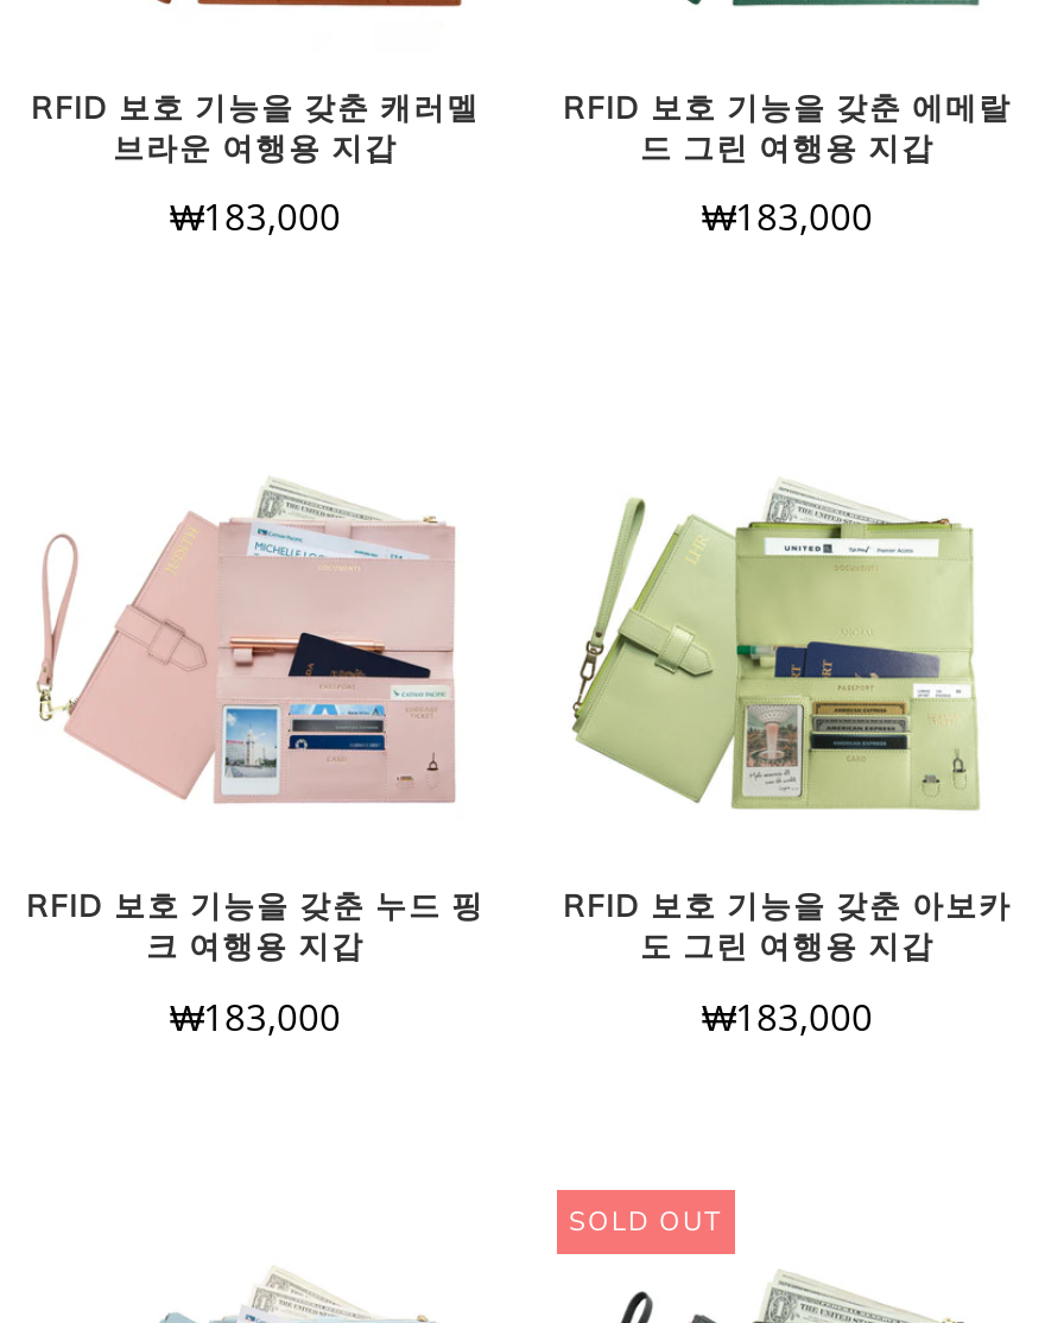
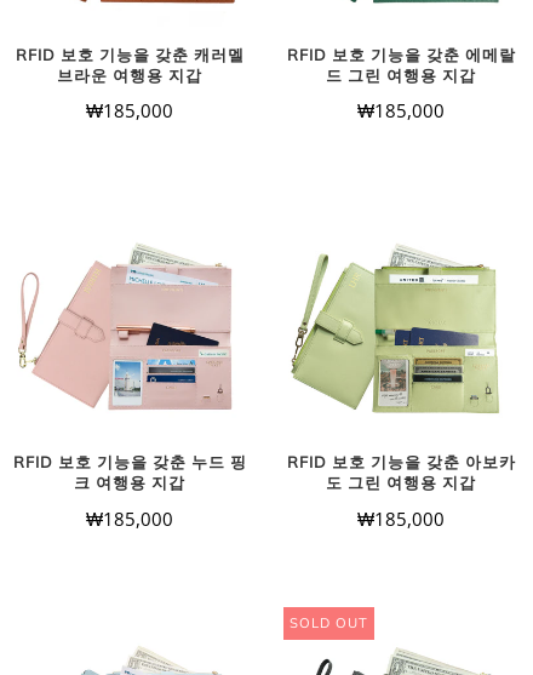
- ₩183,000
+ ₩185,000

- ₩183,000
+ ₩185,000

- ₩183,000
+ ₩185,000

- ₩183,000
+ ₩185,000
